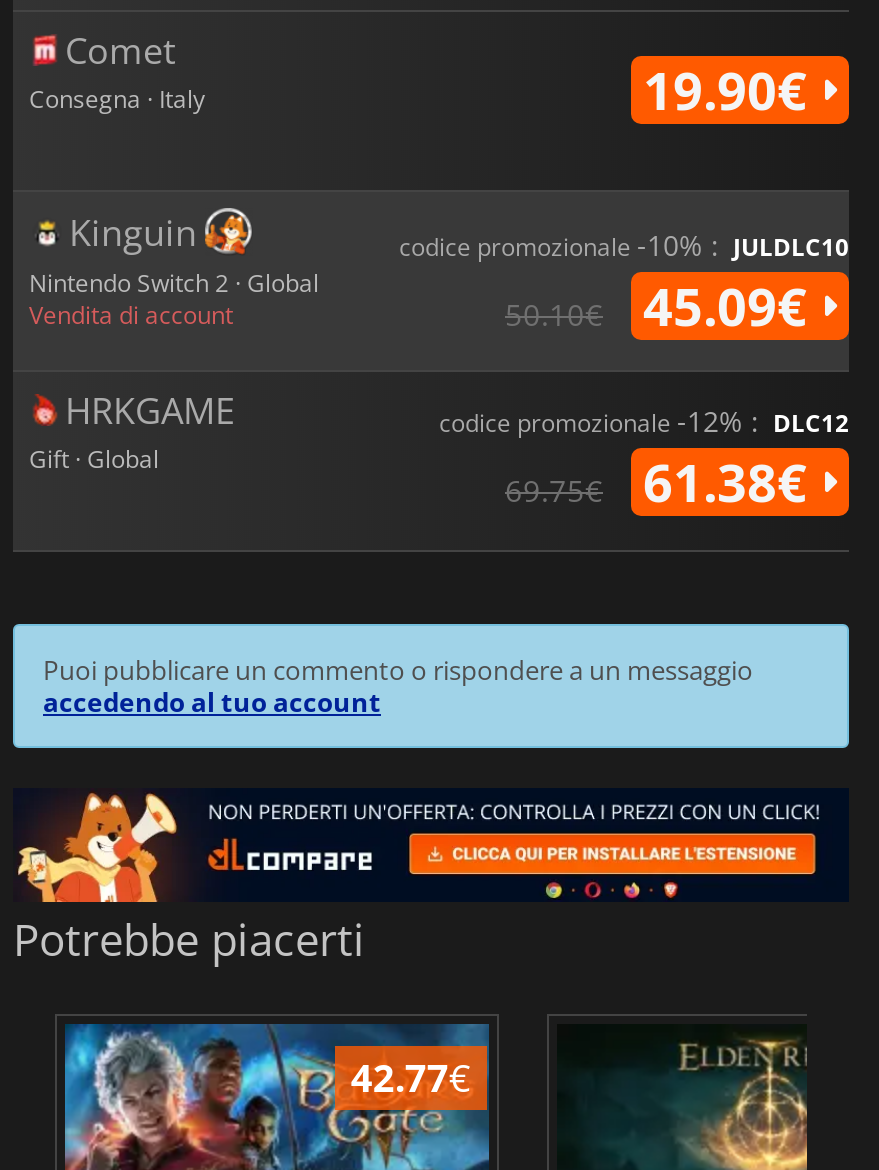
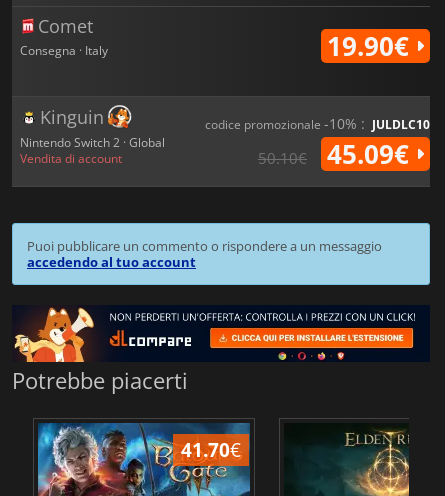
- HRKGAME
- Gift · Global

- codice promozionale -12% : DLC12
- 69.75€
- 61.38€

- 42.77€
+ 41.70€
